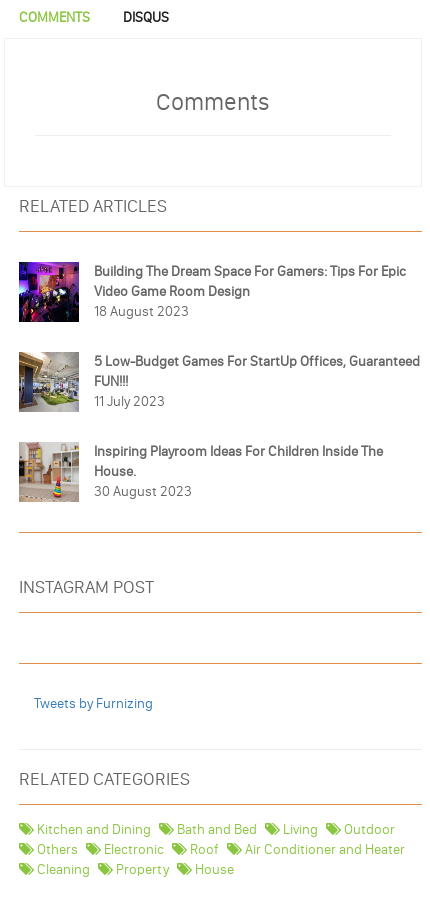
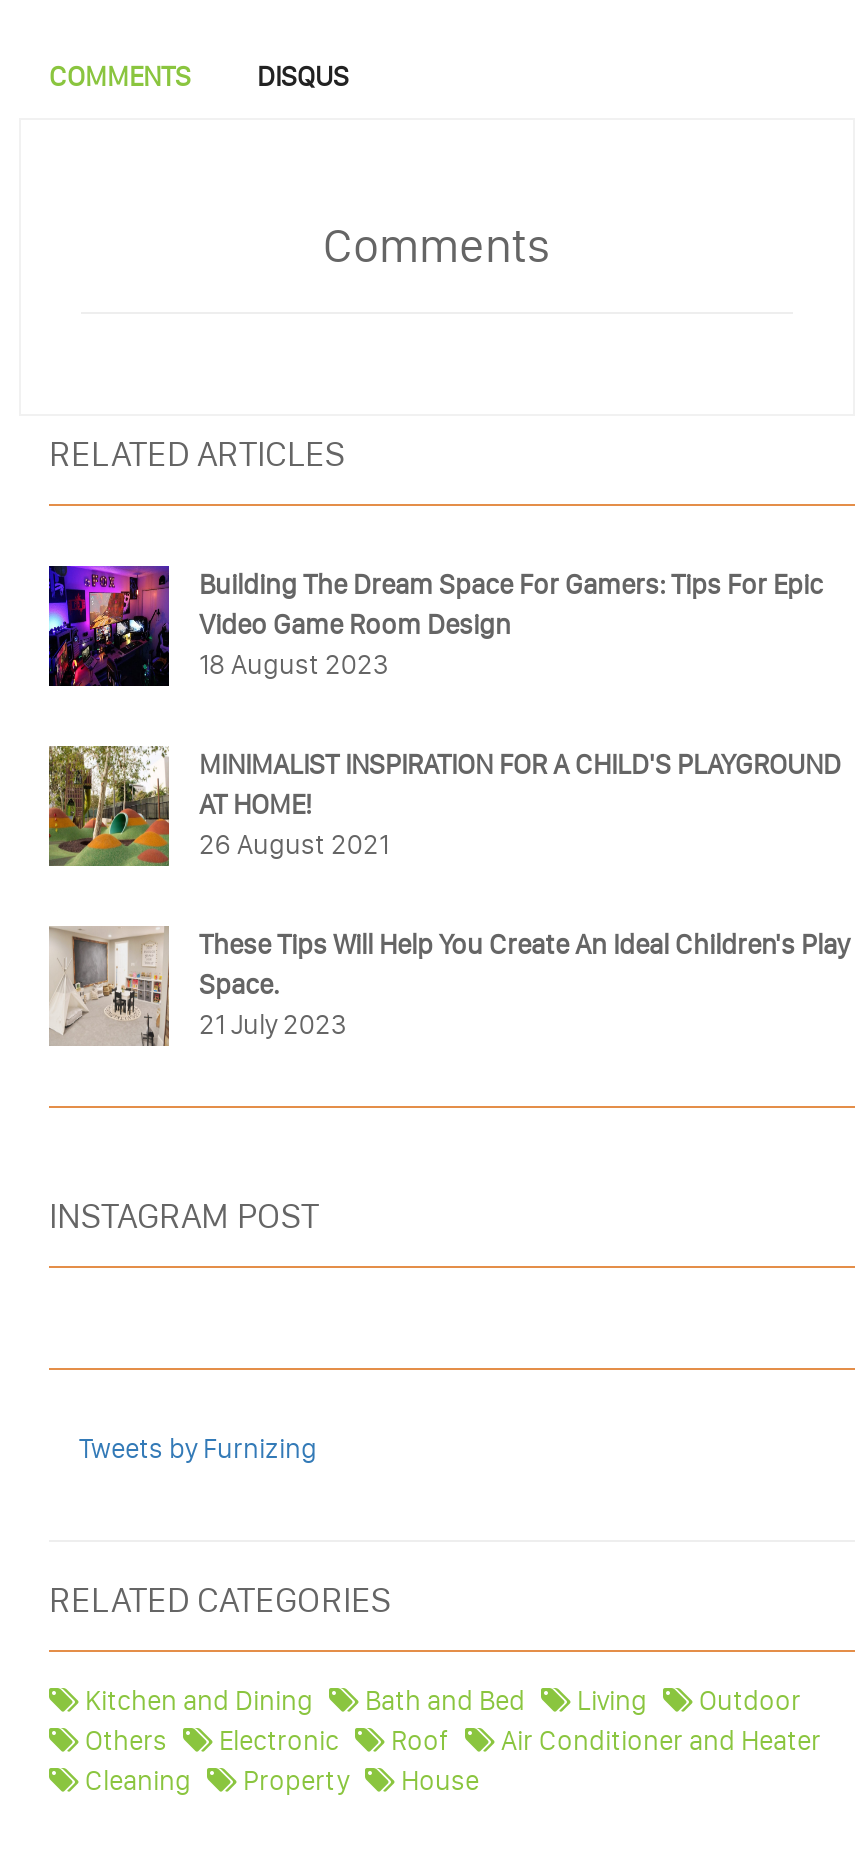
- [image]
- 5 Low-Budget Games For StartUp Offices, Guaranteed
- FUN!!!
- 11 July 2023
+ [image]
+ MINIMALIST INSPIRATION FOR A CHILD'S PLAYGROUND
+ AT HOME!
+ 26 August 2021

- [image]
- Inspiring Playroom Ideas For Children Inside The
- House.
- 30 August 2023
+ [image]
+ These Tips Will Help You Create An Ideal Children's Play
+ Space.
+ 21 July 2023
